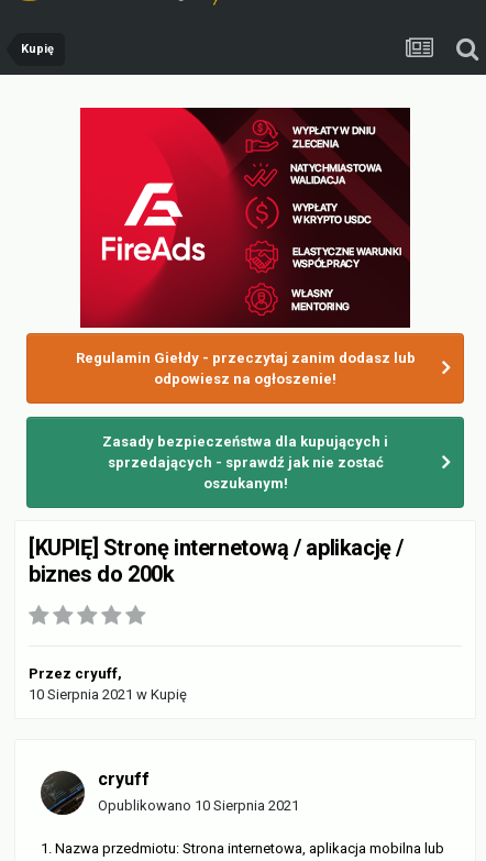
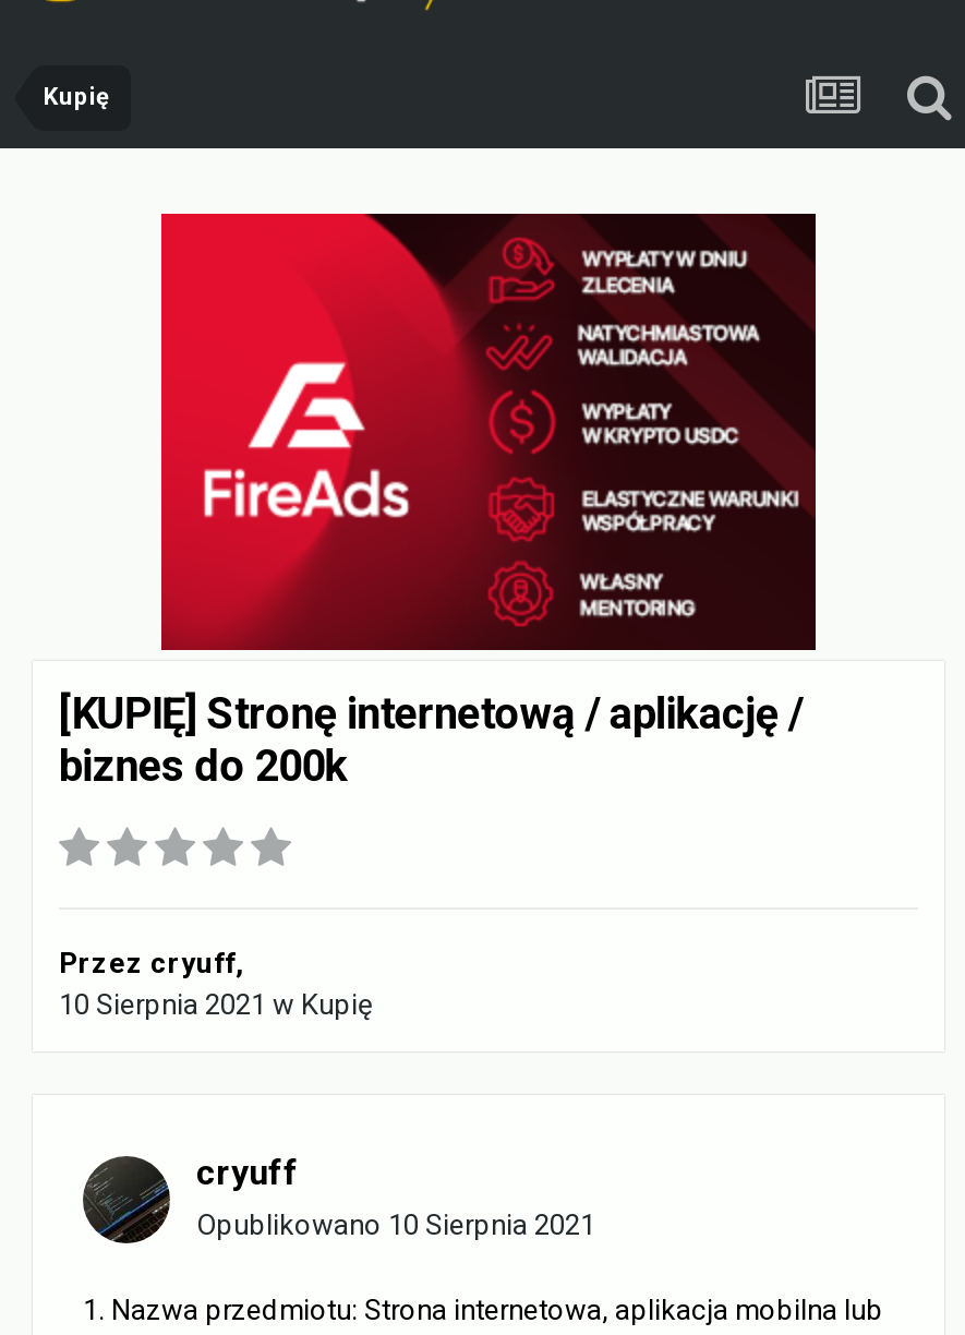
- [image]
- Regulamin Giełdy - przeczytaj zanim dodasz lub
- odpowiesz na ogłoszenie!

- [image]
- Zasady bezpieczeństwa dla kupujących i
- sprzedających - sprawdź jak nie zostać
- oszukanym!
